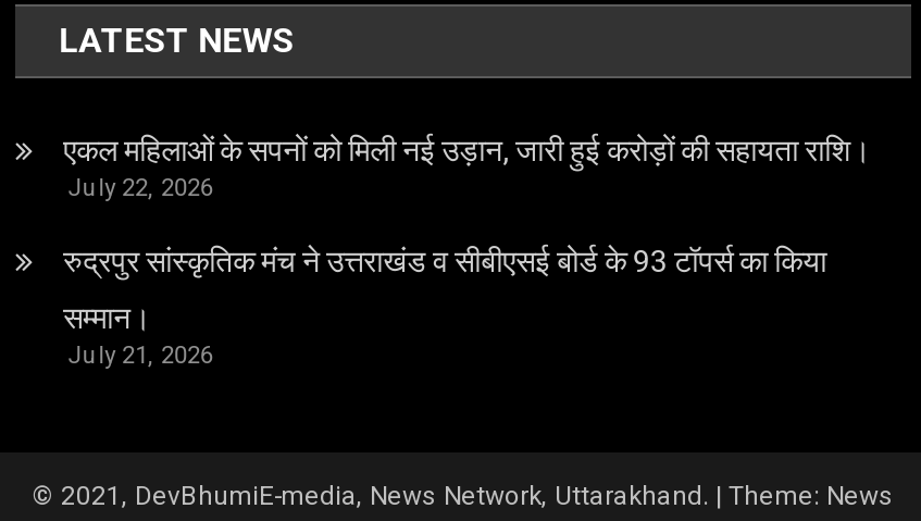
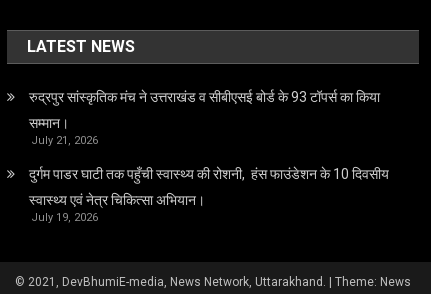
- एकल महिलाओं के सपनों को मिली नई उड़ान, जारी हुई करोड़ों की सहायता राशि।
- July 22, 2026

moved up: रुद्रपुर सांस्कृतिक मंच ने उत्तराखंड व सीबीएसई बोर्ड के 93 टॉपर्स का किया | सम्मान। | July 21, 2026

+ दुर्गम पाडर घाटी तक पहुँची स्वास्थ्य की रोशनी, हंस फाउंडेशन के 10 दिवसीय
+ स्वास्थ्य एवं नेत्र चिकित्सा अभियान।
+ July 19, 2026
